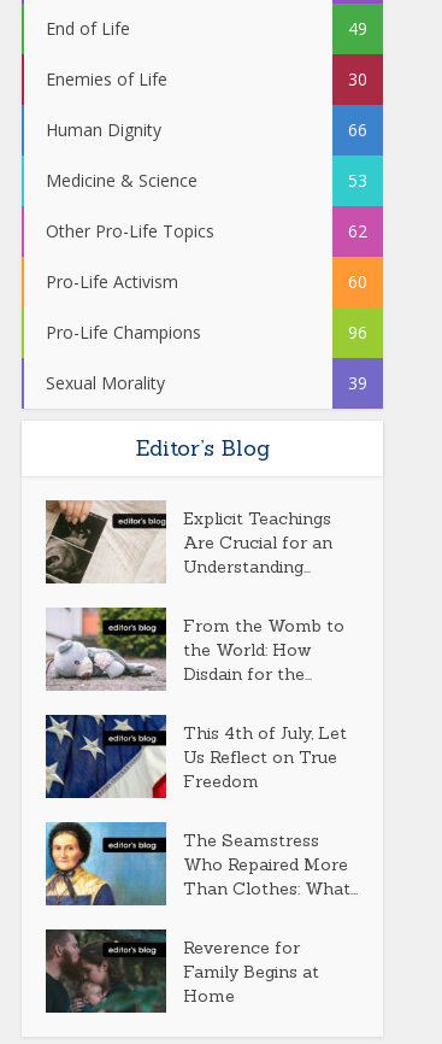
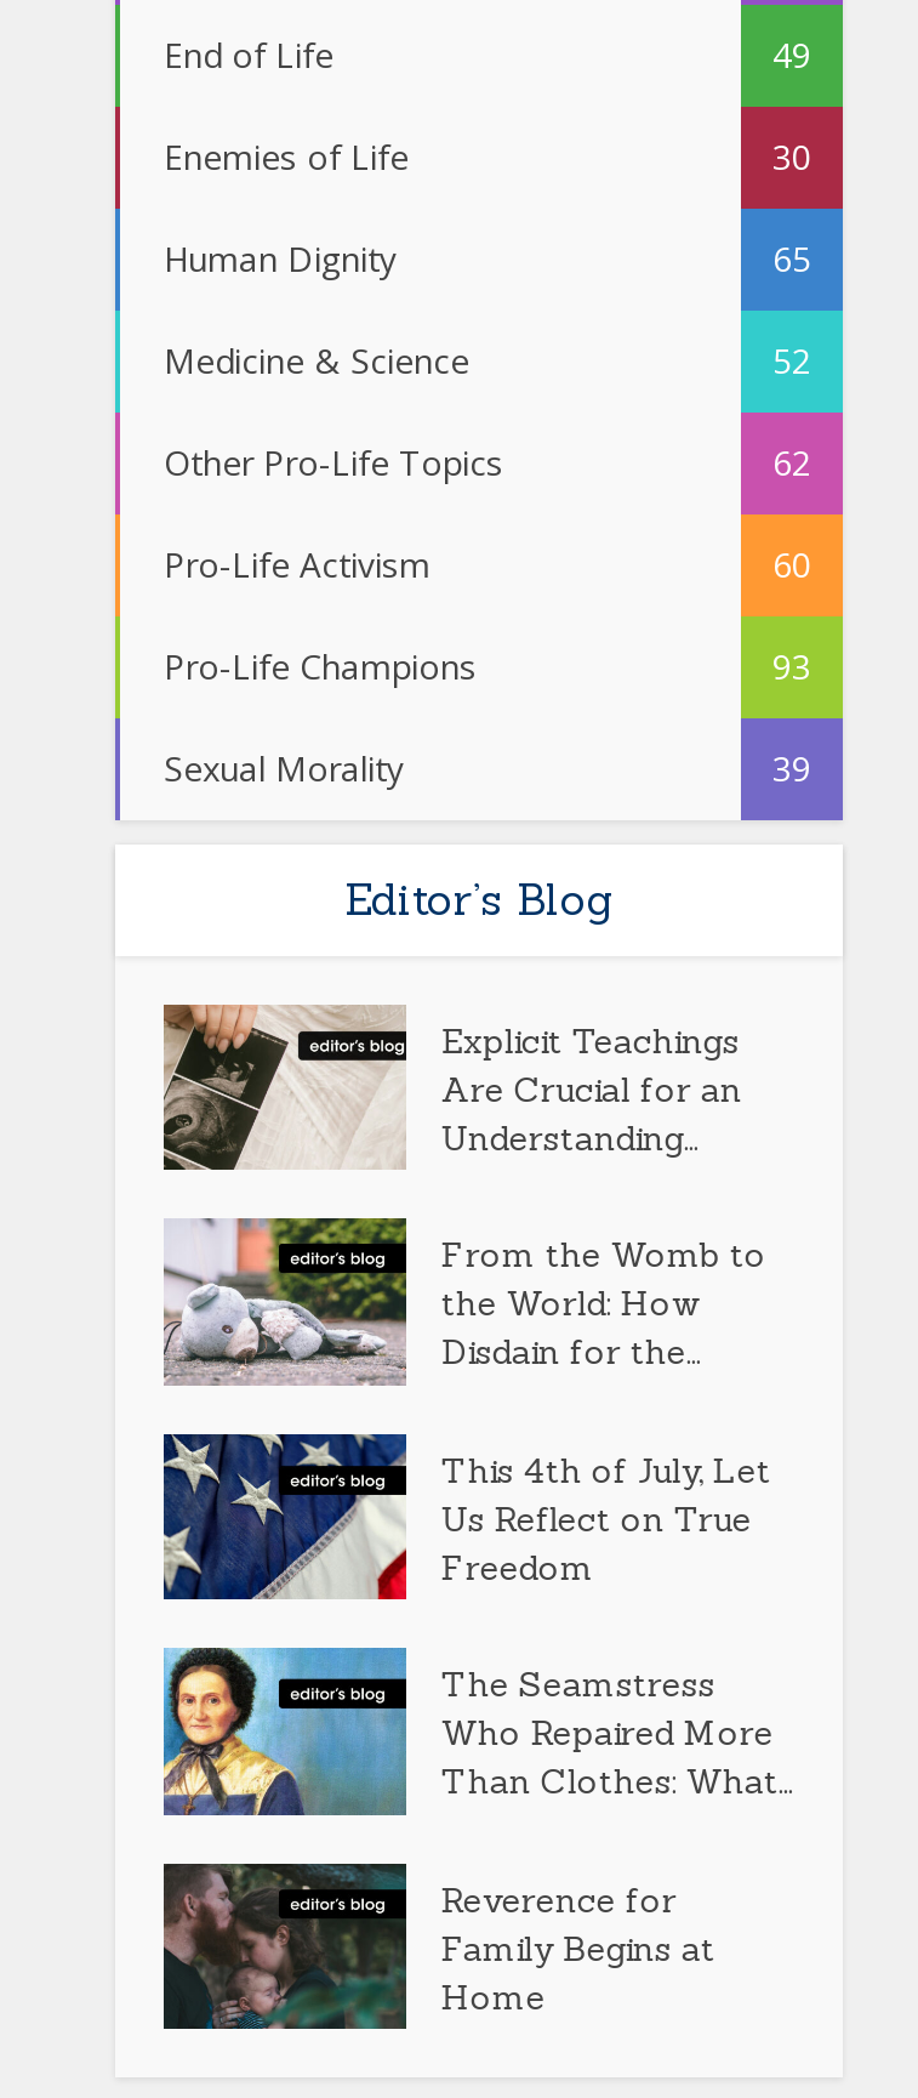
- 66
+ 65

- 53
+ 52

- 96
+ 93
